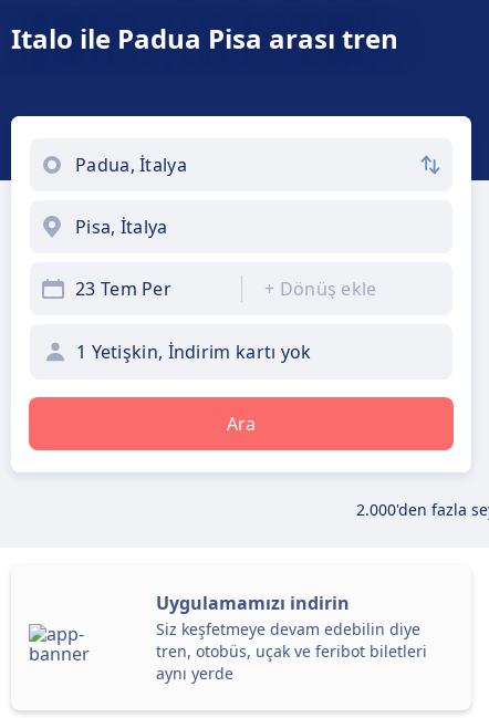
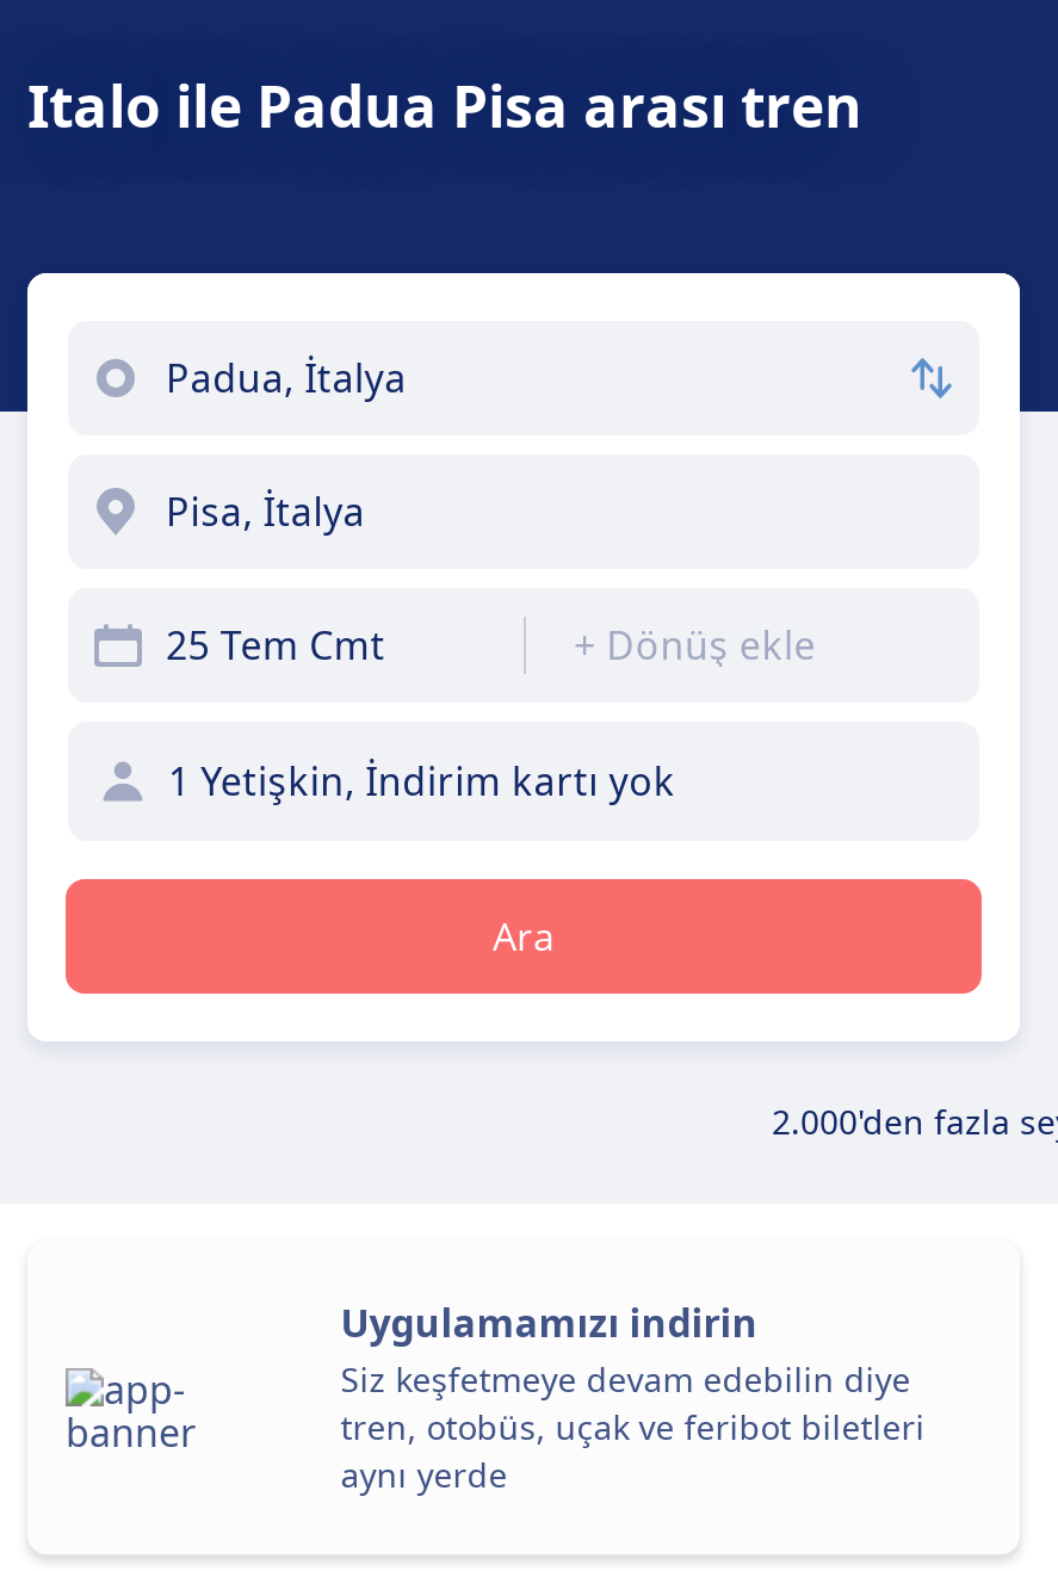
- 23 Tem Per
+ 25 Tem Cmt
